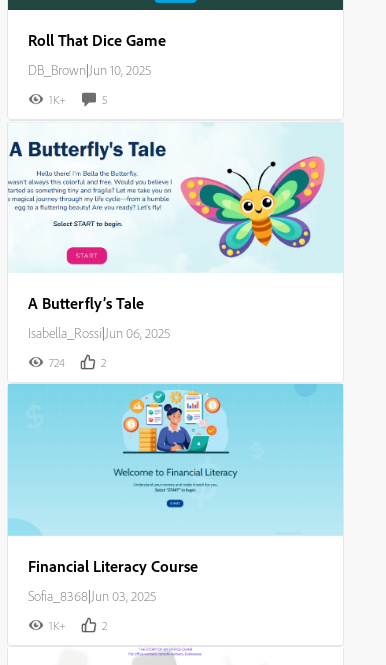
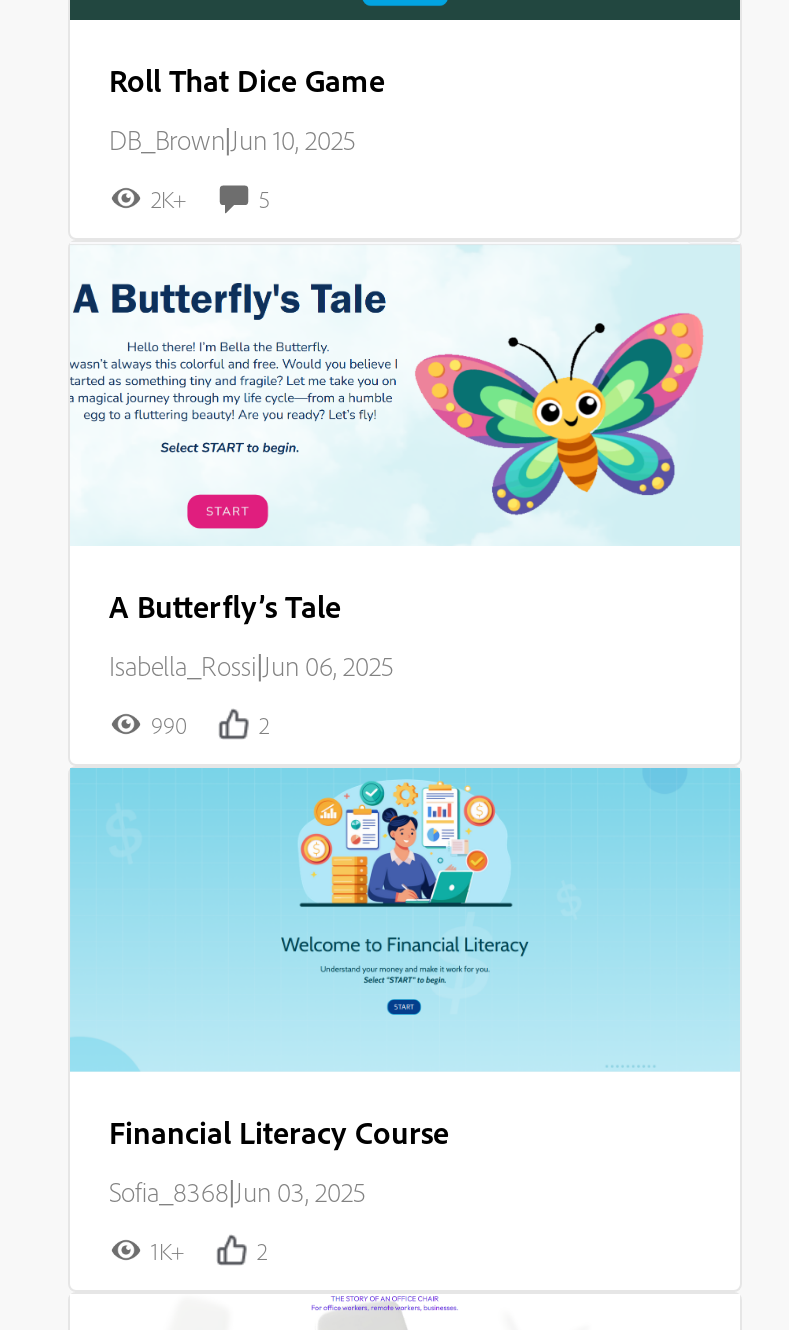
- 1K+
+ 2K+

- 724
+ 990
